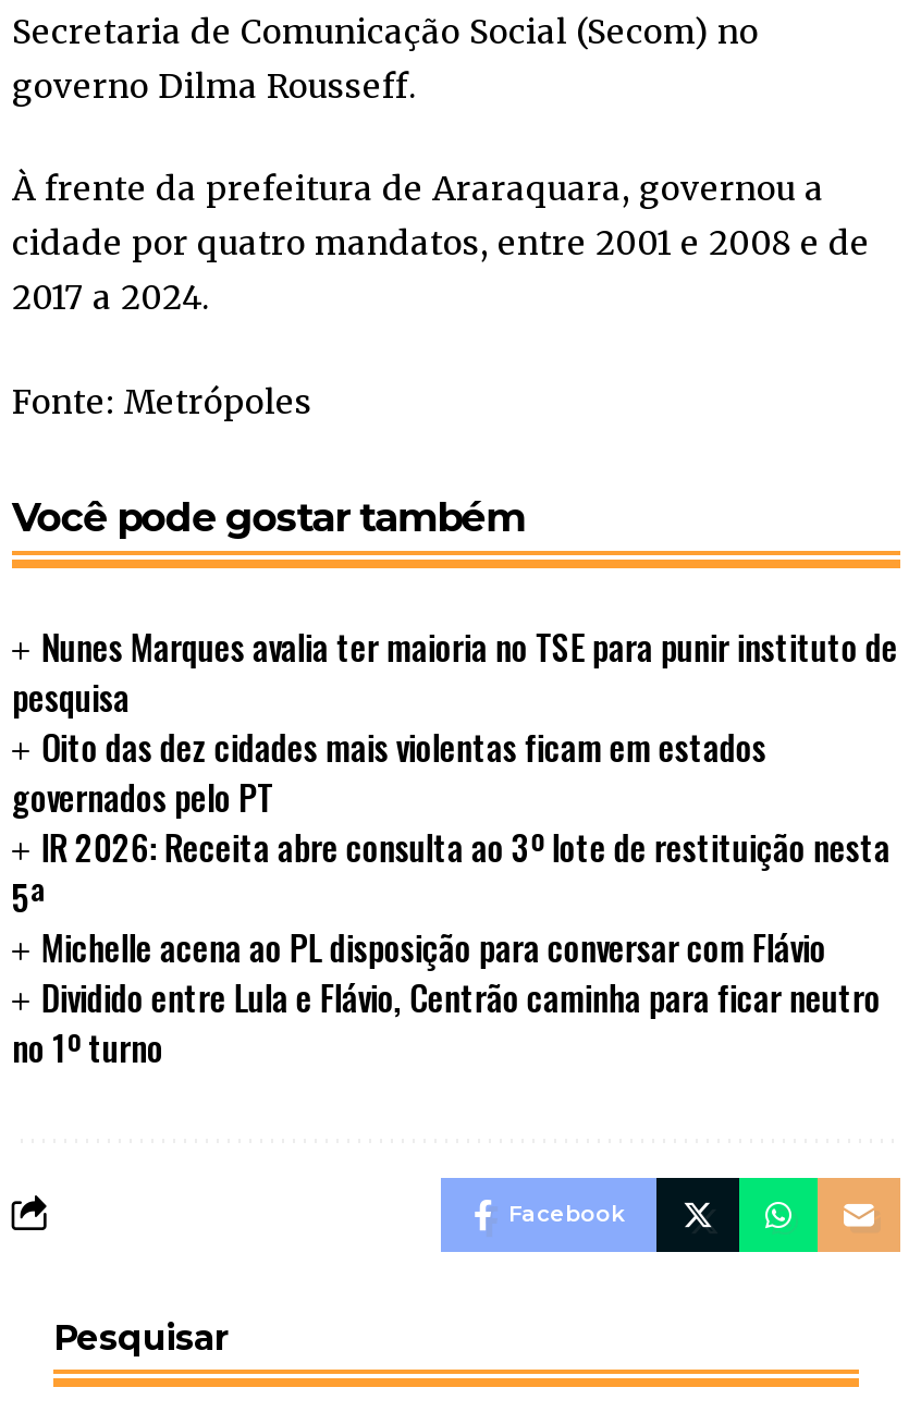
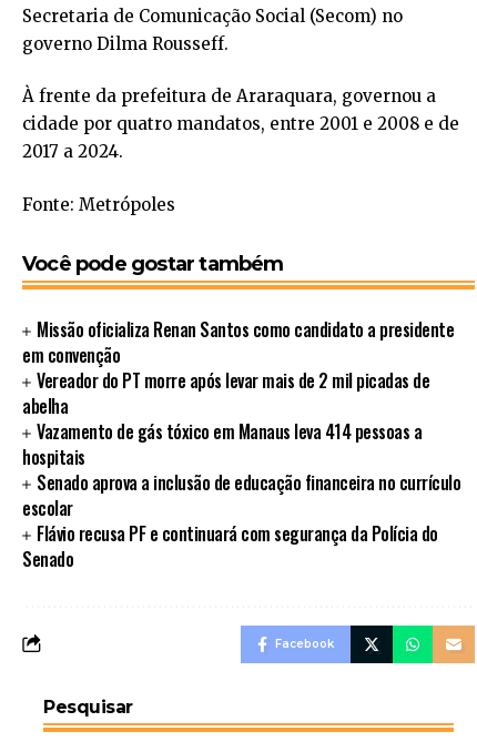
- Nunes Marques avalia ter maioria no TSE para punir instituto de
- pesquisa
- Oito das dez cidades mais violentas ficam em estados
- governados pelo PT
- IR 2026: Receita abre consulta ao 3º lote de restituição nesta
- 5ª
- Michelle acena ao PL disposição para conversar com Flávio
- Dividido entre Lula e Flávio, Centrão caminha para ficar neutro
- no 1º turno
+ Missão oficializa Renan Santos como candidato a presidente
+ em convenção
+ Vereador do PT morre após levar mais de 2 mil picadas de
+ abelha
+ Vazamento de gás tóxico em Manaus leva 414 pessoas a
+ hospitais
+ Senado aprova a inclusão de educação financeira no currículo
+ escolar
+ Flávio recusa PF e continuará com segurança da Polícia do
+ Senado
